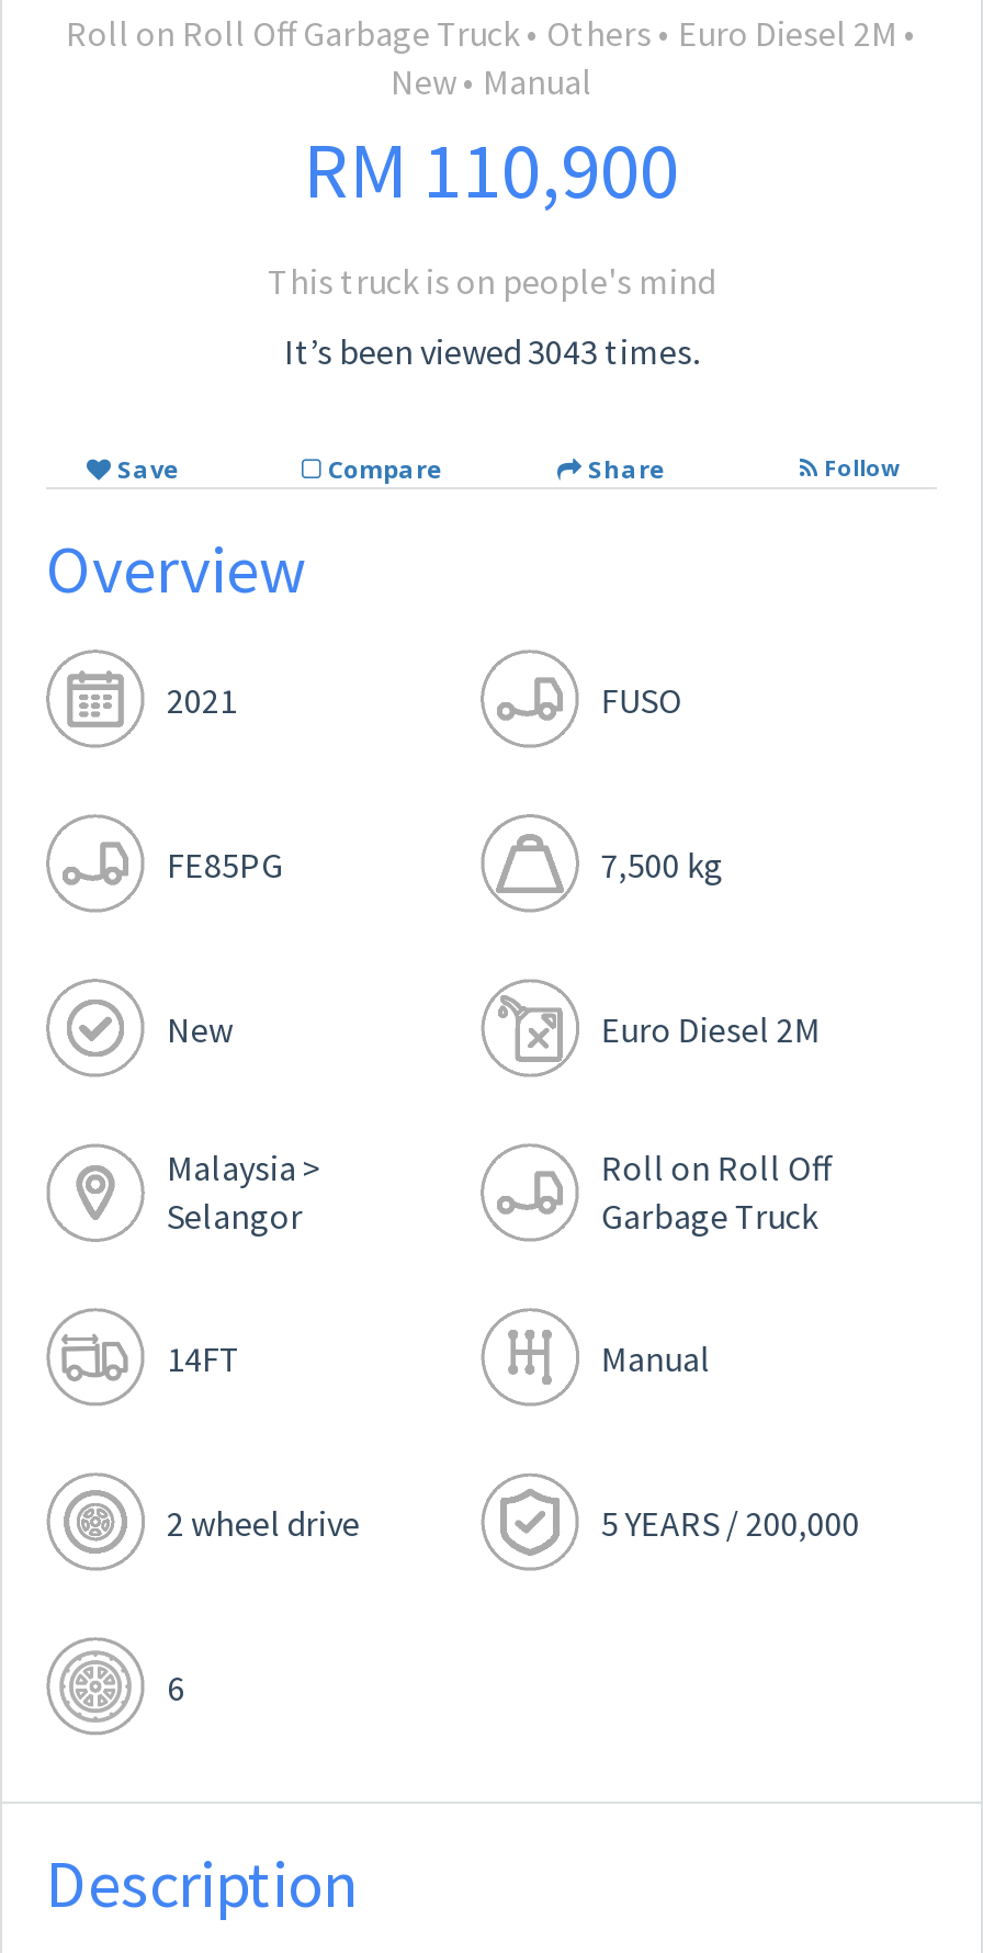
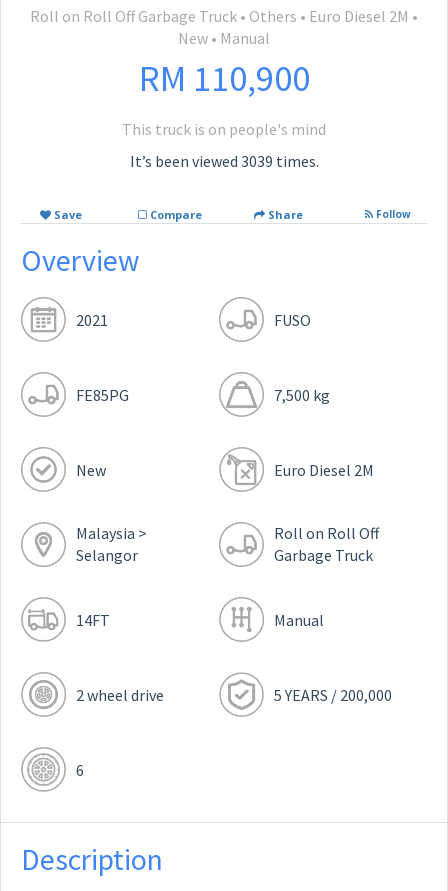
- It’s been viewed 3043 times.
+ It’s been viewed 3039 times.
